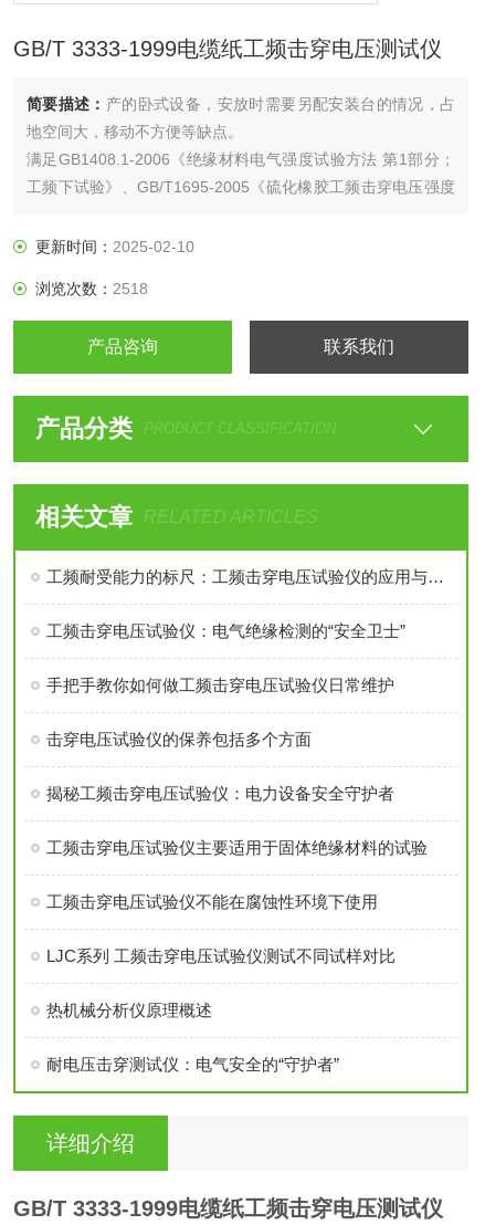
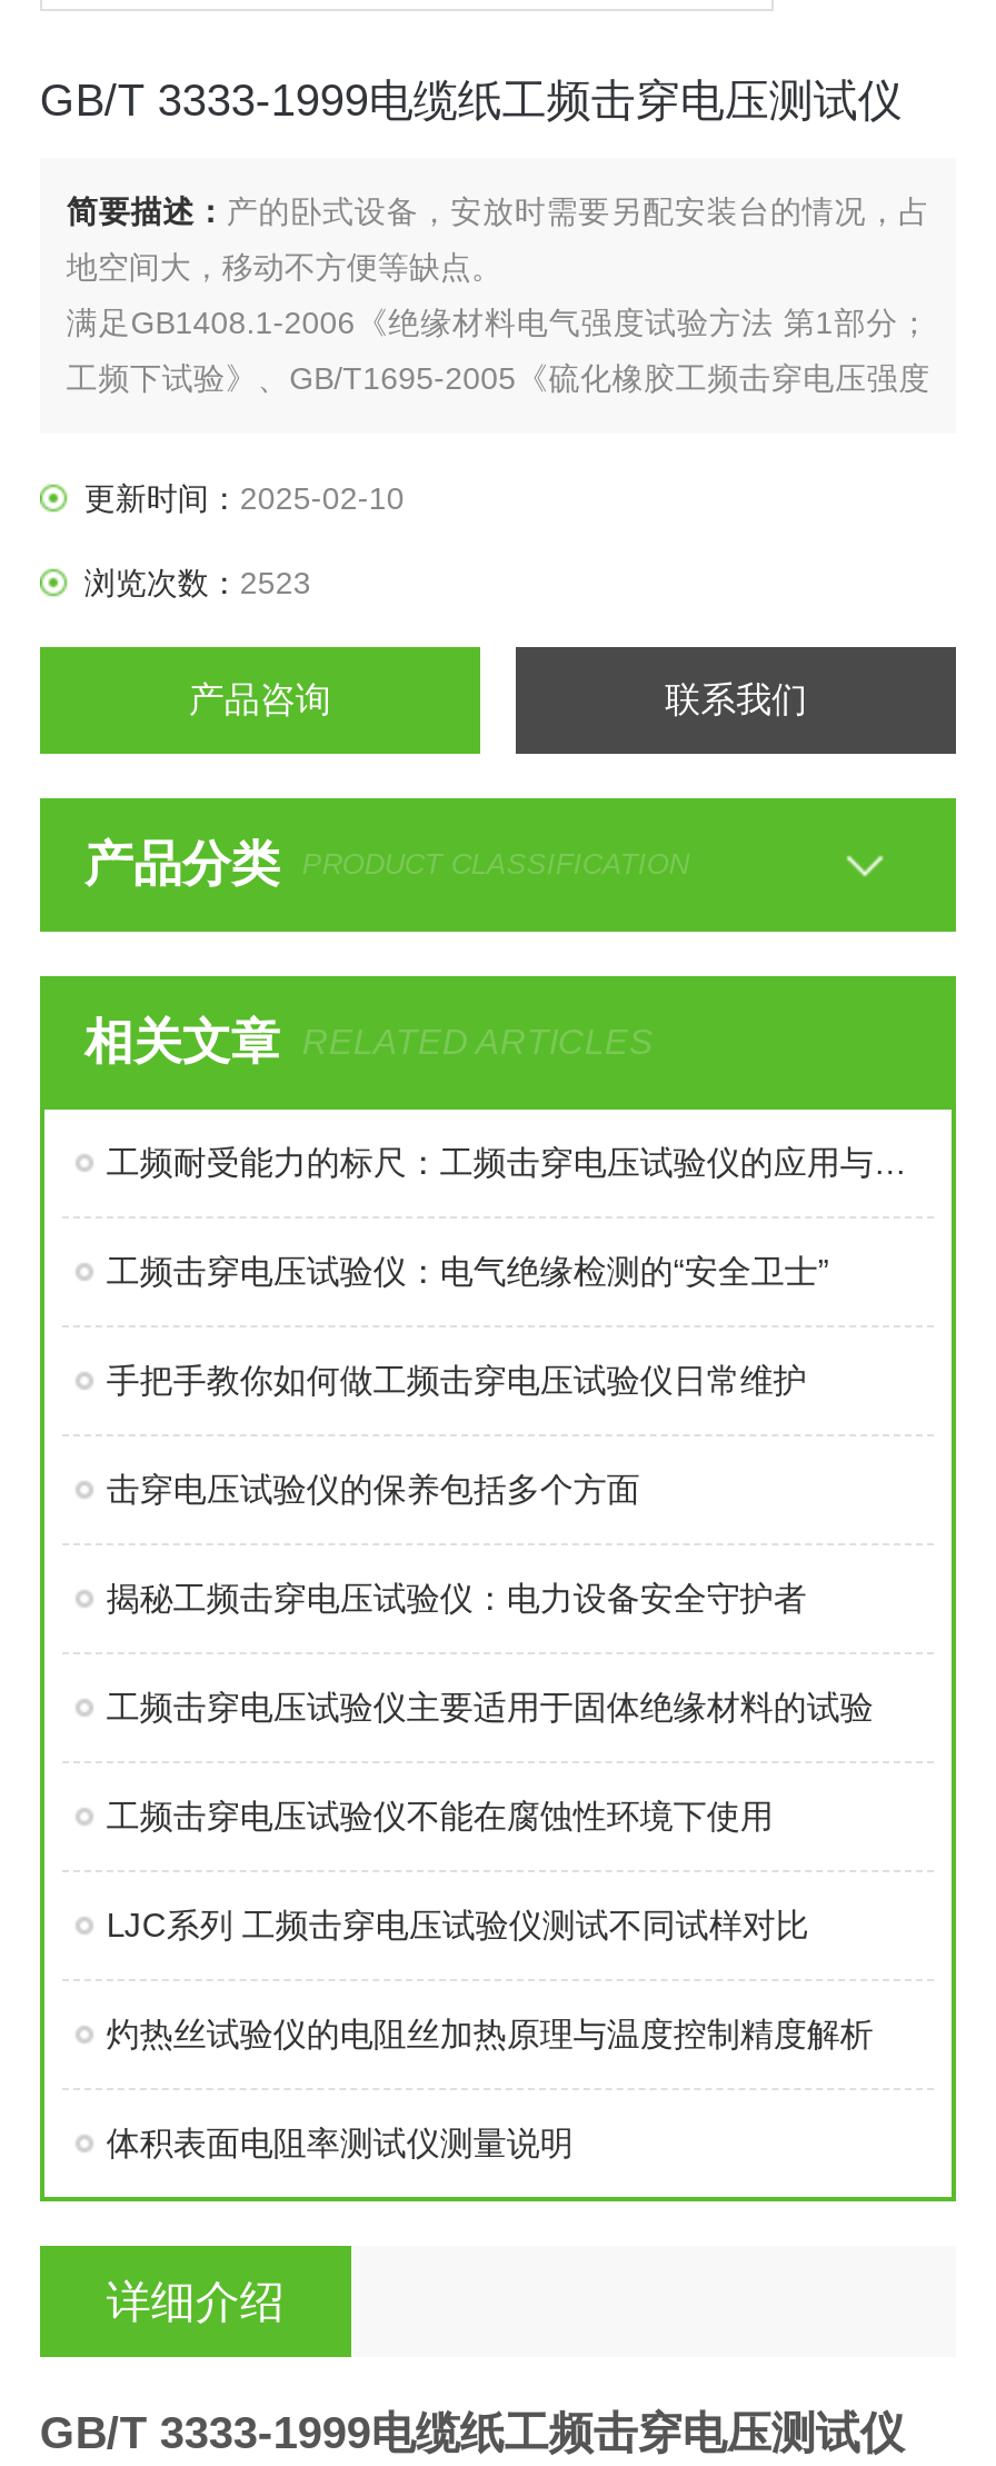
- 浏览次数：2518
+ 浏览次数：2523

- 热机械分析仪原理概述
+ 灼热丝试验仪的电阻丝加热原理与温度控制精度解析

- 耐电压击穿测试仪：电气安全的“守护者”
+ 体积表面电阻率测试仪测量说明
